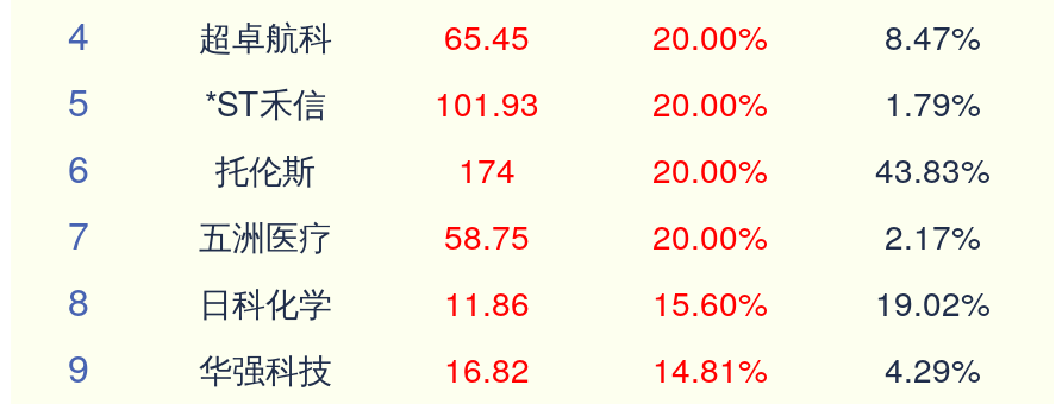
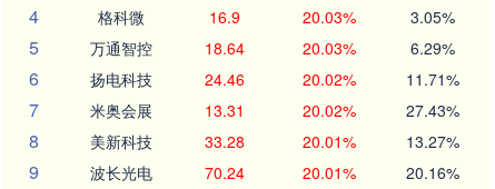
- 超卓航科
- 65.45
- 20.00%
- 8.47%
+ 格科微
+ 16.9
+ 20.03%
+ 3.05%

- *ST禾信
- 101.93
- 20.00%
- 1.79%
+ 万通智控
+ 18.64
+ 20.03%
+ 6.29%

- 托伦斯
- 174
- 20.00%
- 43.83%
+ 扬电科技
+ 24.46
+ 20.02%
+ 11.71%

- 五洲医疗
- 58.75
- 20.00%
- 2.17%
+ 米奥会展
+ 13.31
+ 20.02%
+ 27.43%

- 日科化学
- 11.86
- 15.60%
- 19.02%
+ 美新科技
+ 33.28
+ 20.01%
+ 13.27%

- 华强科技
- 16.82
- 14.81%
- 4.29%
+ 波长光电
+ 70.24
+ 20.01%
+ 20.16%
